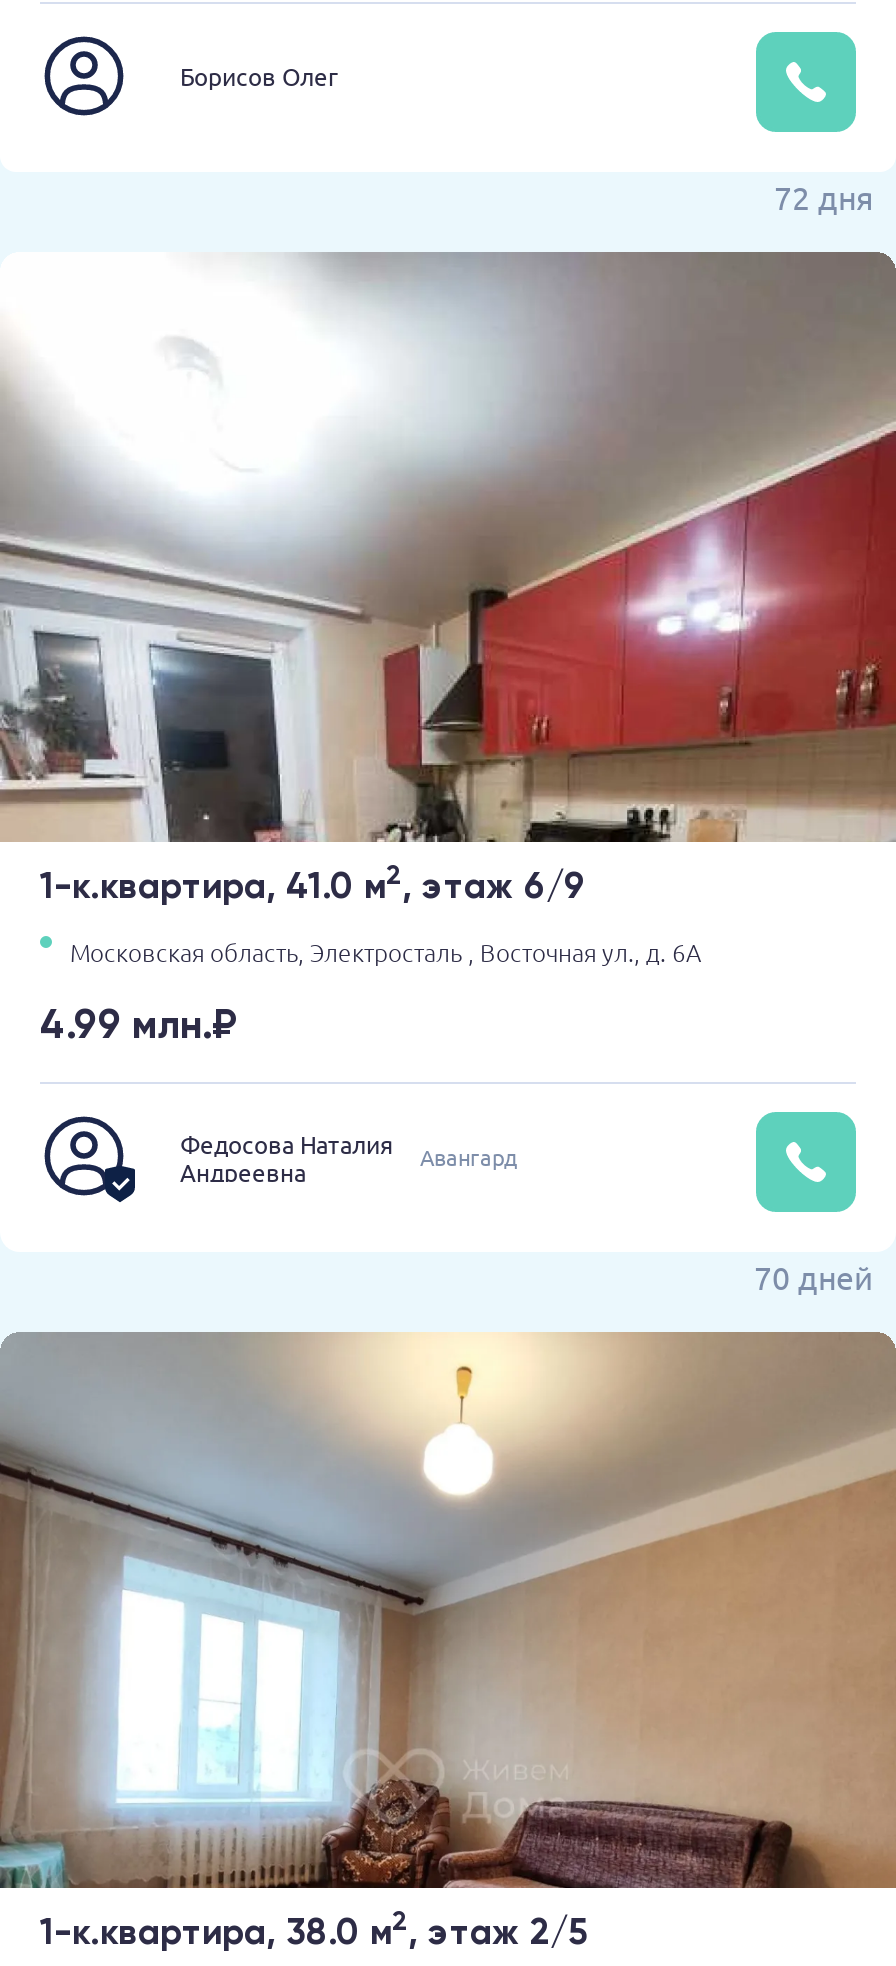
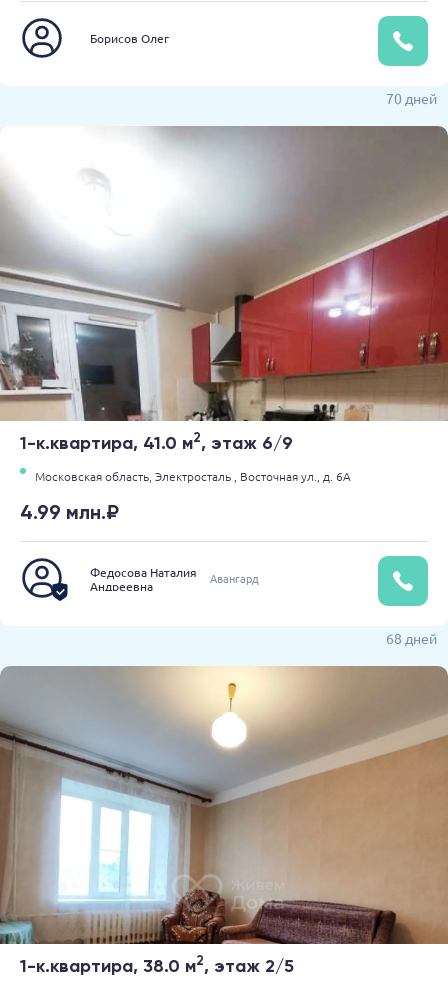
- 72 дня
+ 70 дней

- 70 дней
+ 68 дней
